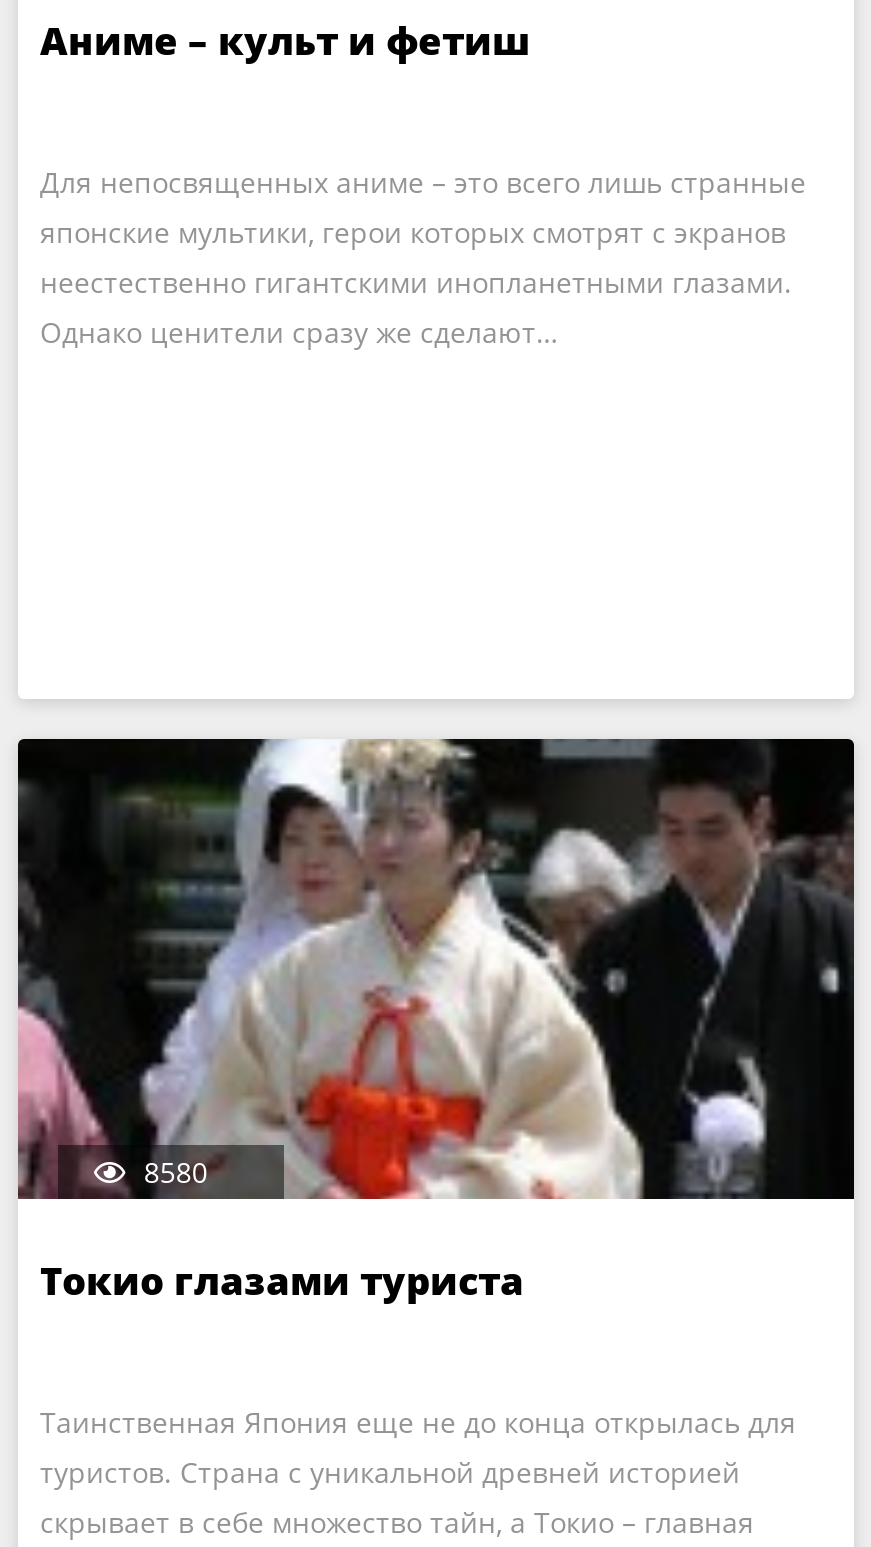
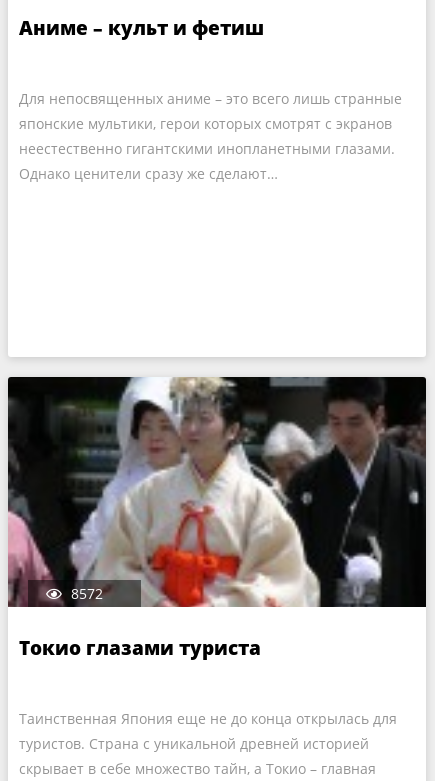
- 8580
+ 8572
